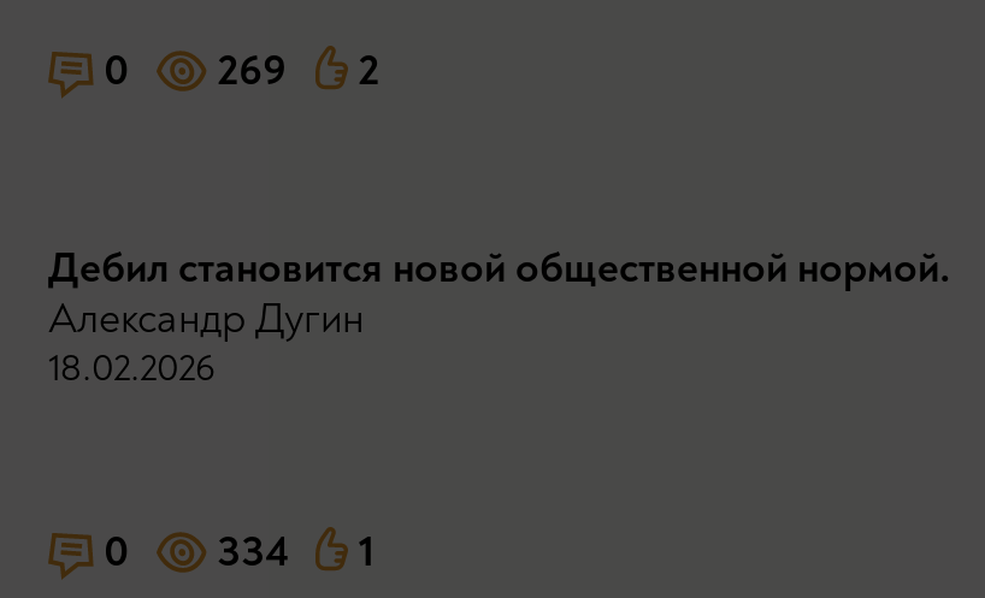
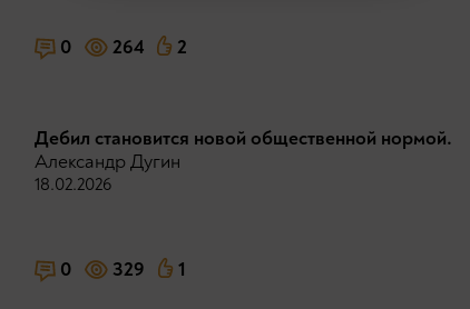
- 0 269 2
+ 0 264 2

- 0 334 1
+ 0 329 1
